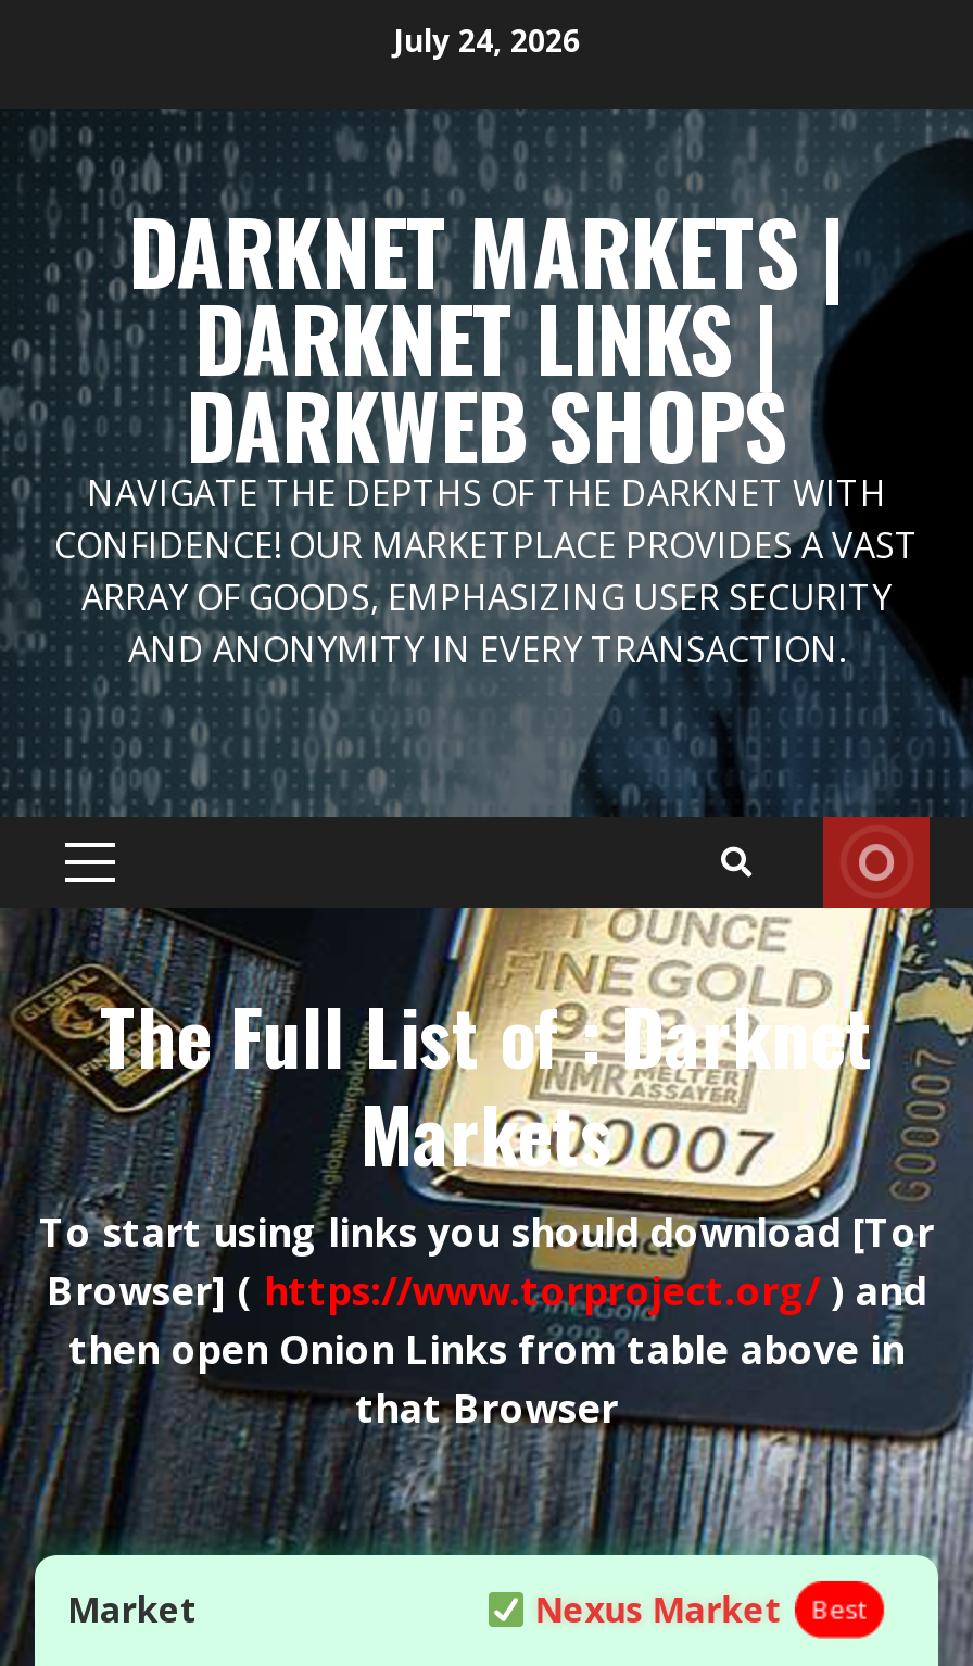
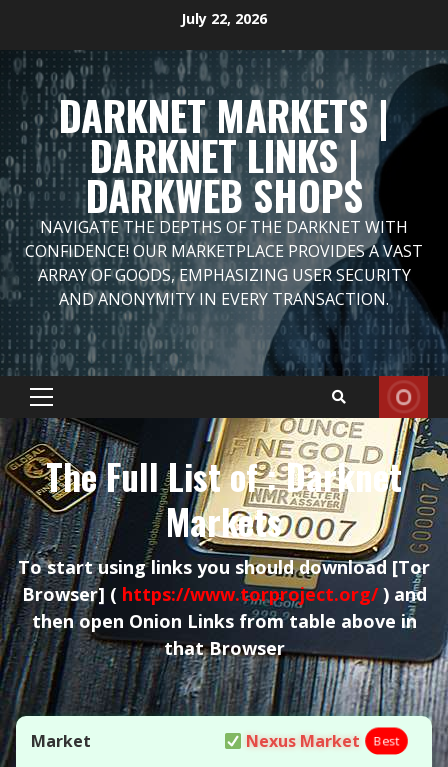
- July 24, 2026
+ July 22, 2026
